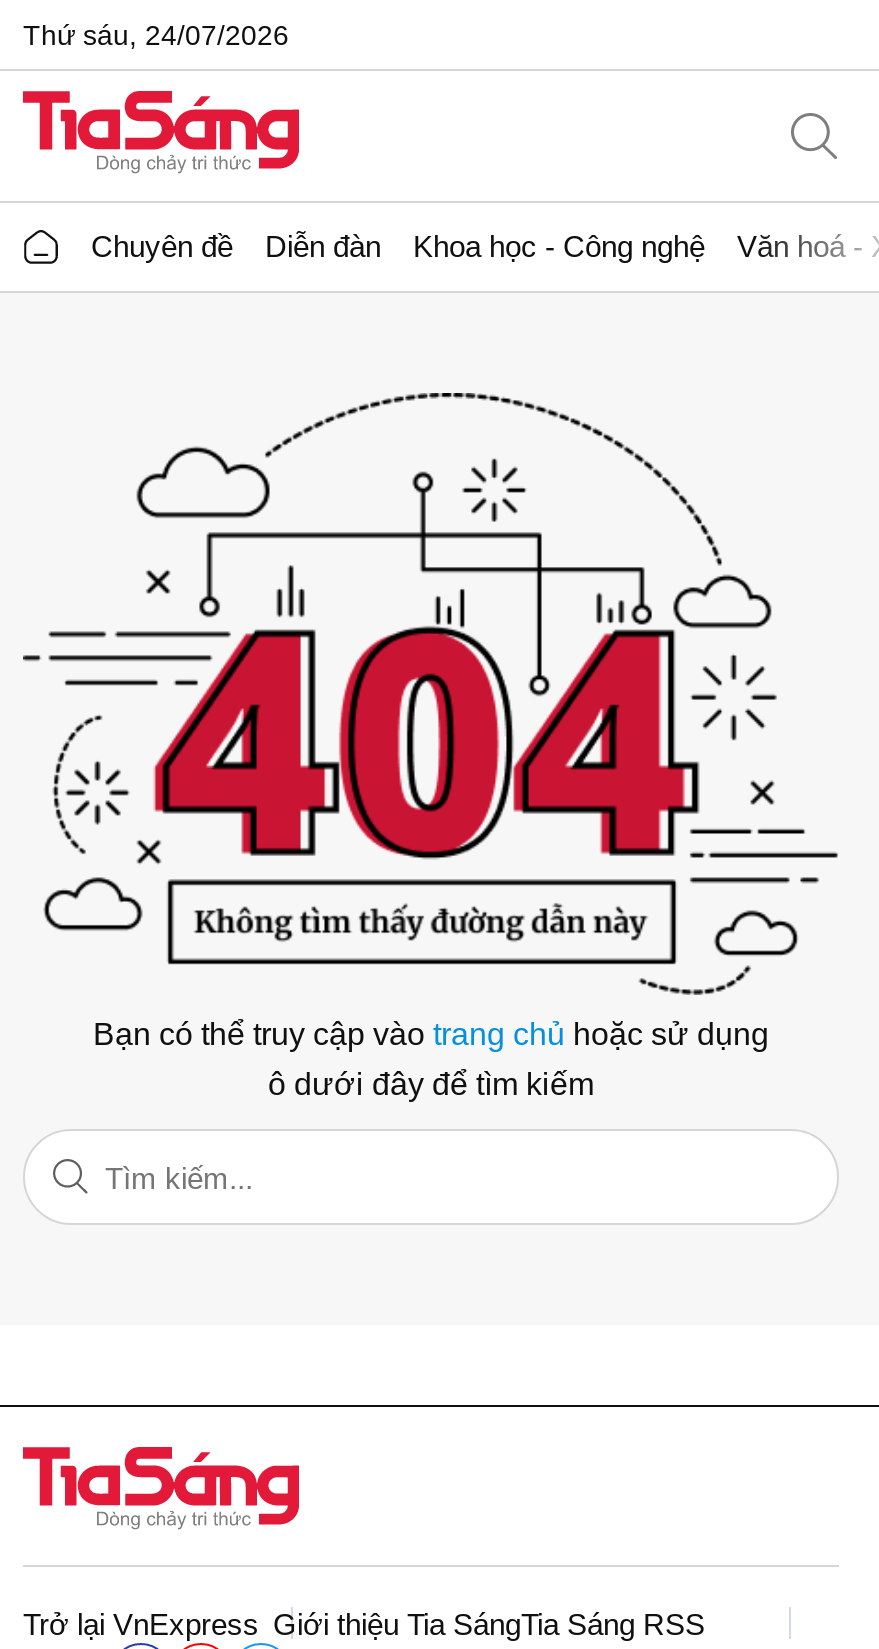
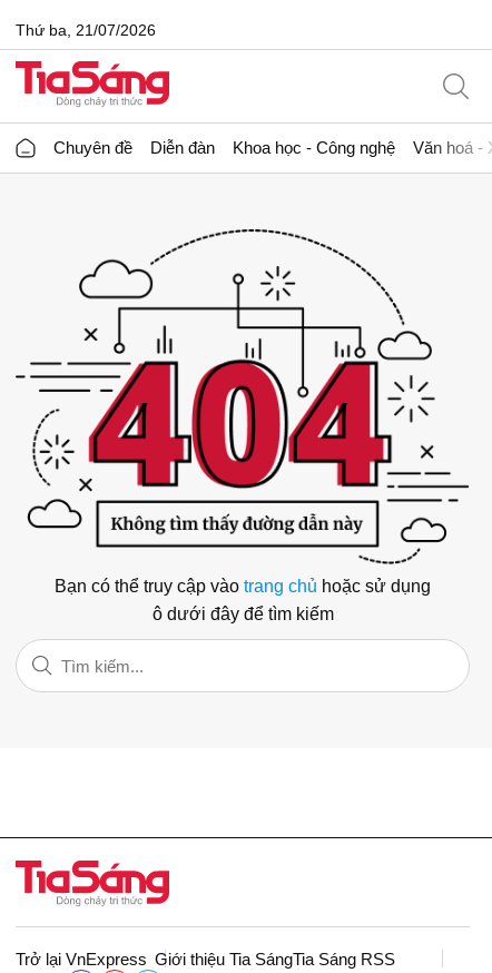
- Thứ sáu, 24/07/2026
+ Thứ ba, 21/07/2026
